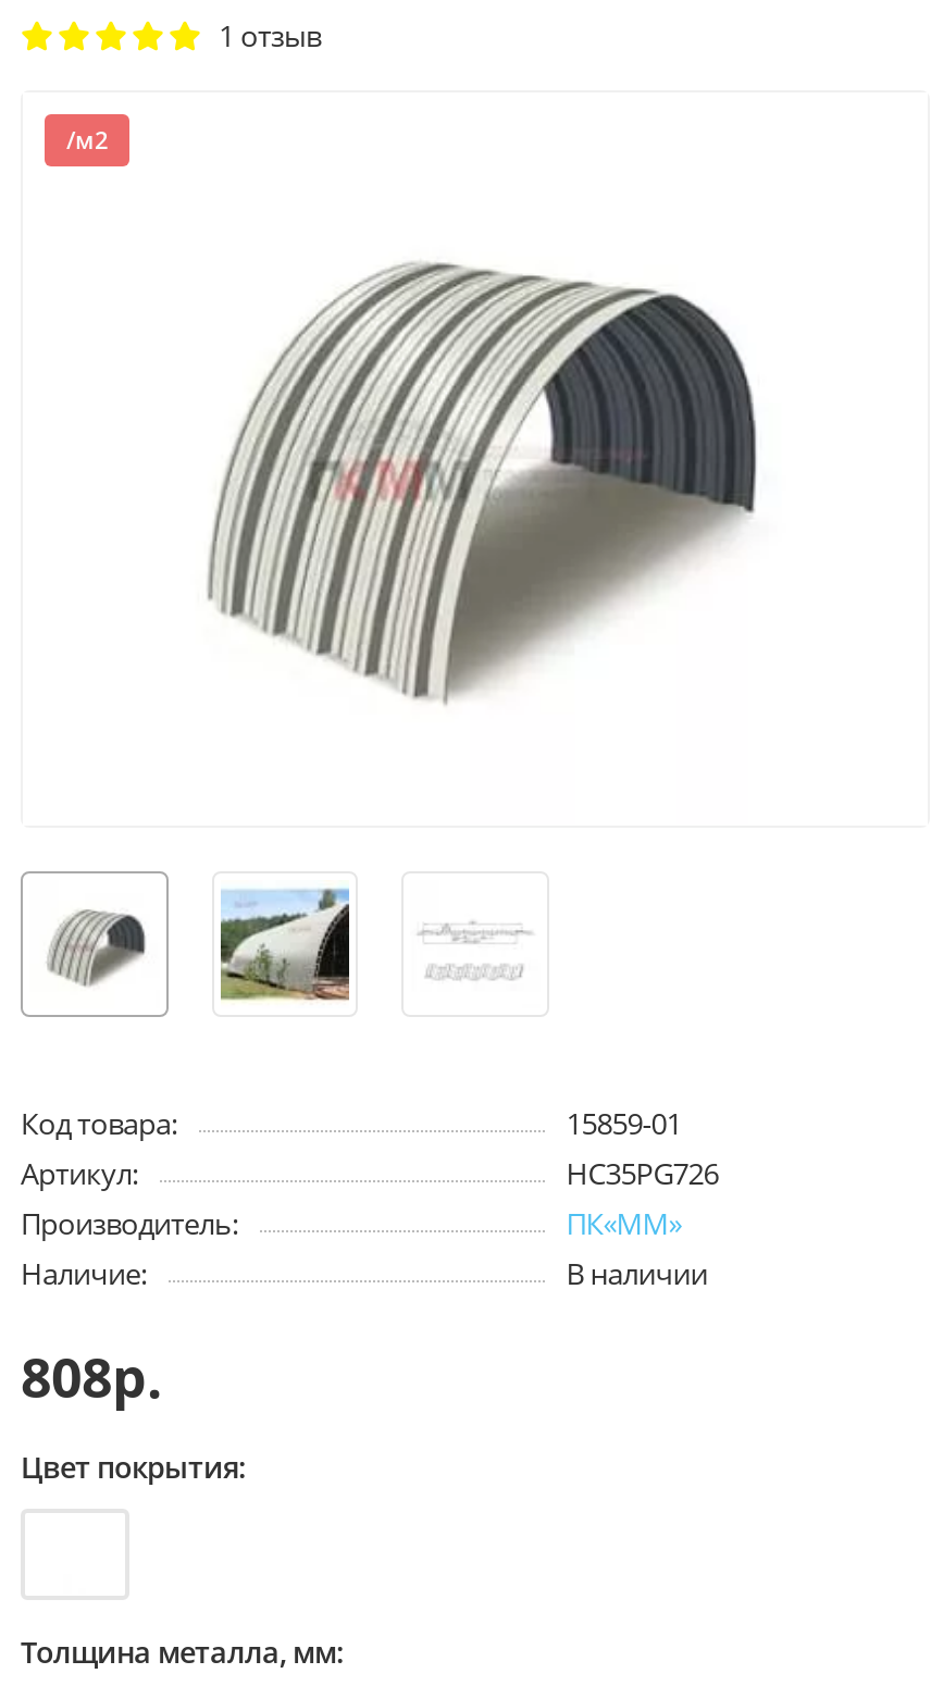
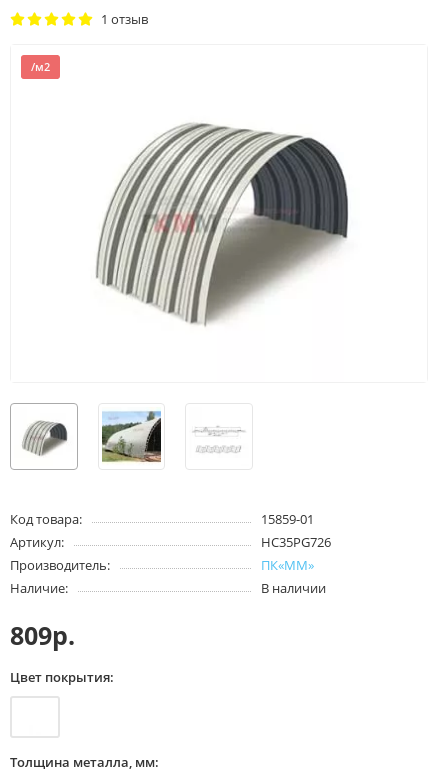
- 808р.
+ 809р.
